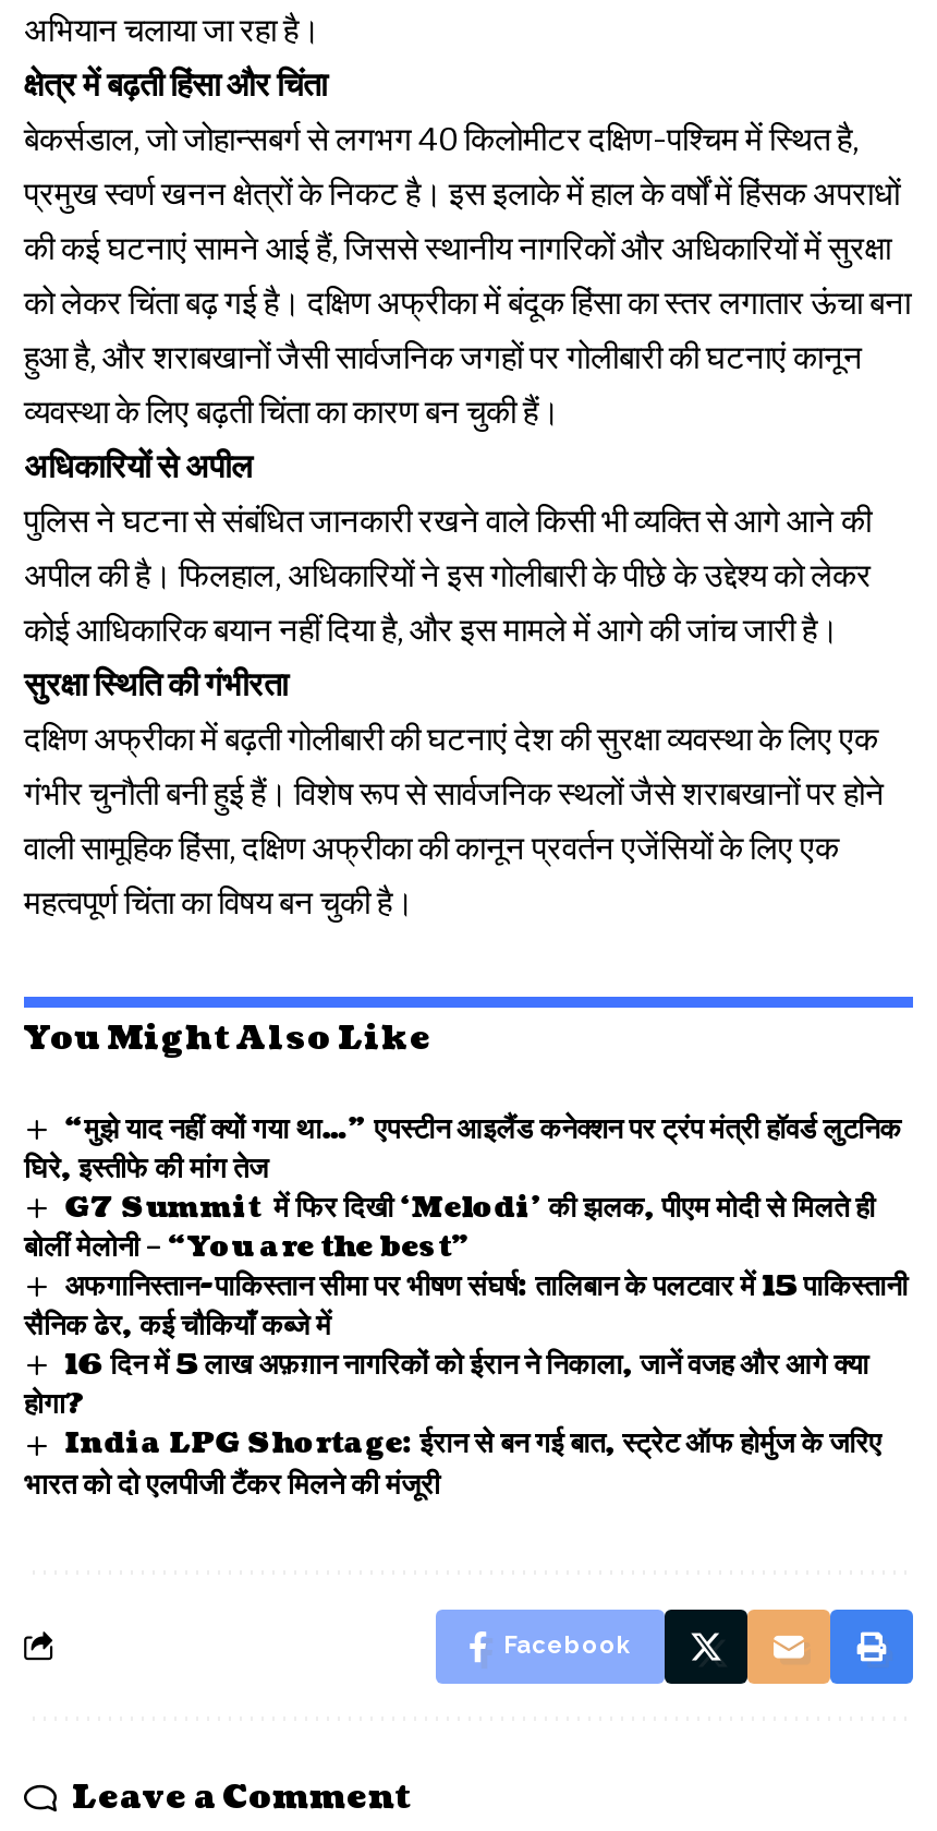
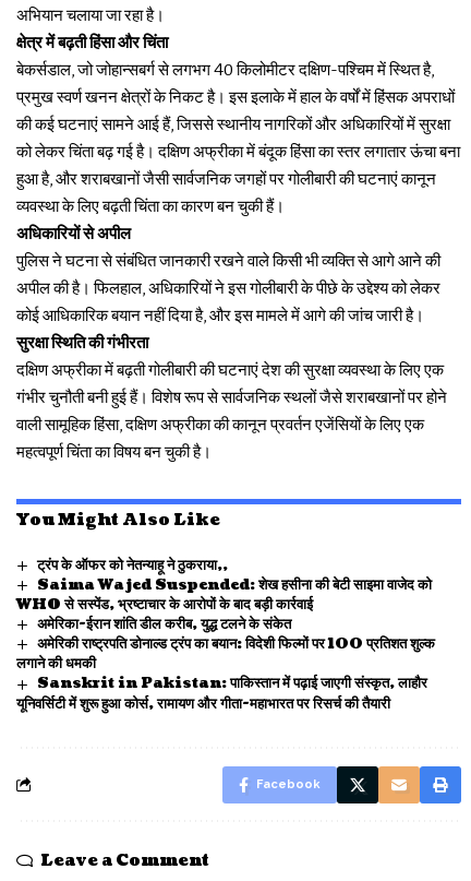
- “मुझे याद नहीं क्यों गया था…” एपस्टीन आइलैंड कनेक्शन पर ट्रंप मंत्री हॉवर्ड लुटनिक
- घिरे, इस्तीफे की मांग तेज
- G7 Summit में फिर दिखी ‘Melodi’ की झलक, पीएम मोदी से मिलते ही
- बोलीं मेलोनी – “You are the best”
- अफगानिस्तान-पाकिस्तान सीमा पर भीषण संघर्ष: तालिबान के पलटवार में 15 पाकिस्तानी
- सैनिक ढेर, कई चौकियाँ कब्जे में
- 16 दिन में 5 लाख अफ़ग़ान नागरिकों को ईरान ने निकाला, जानें वजह और आगे क्या
- होगा?
- India LPG Shortage: ईरान से बन गई बात, स्ट्रेट ऑफ होर्मुज के जरिए
- भारत को दो एलपीजी टैंकर मिलने की मंजूरी
+ ट्रंप के ऑफर को नेतन्याहू ने ठुकराया,,
+ Saima Wajed Suspended: शेख हसीना की बेटी साइमा वाजेद को
+ WHO से सस्पेंड, भ्रष्टाचार के आरोपों के बाद बड़ी कार्रवाई
+ अमेरिका-ईरान शांति डील करीब, युद्ध टलने के संकेत
+ अमेरिकी राष्ट्रपति डोनाल्ड ट्रंप का बयान: विदेशी फिल्मों पर 100 प्रतिशत शुल्क
+ लगाने की धमकी
+ Sanskrit in Pakistan: पाकिस्तान में पढ़ाई जाएगी संस्कृत, लाहौर
+ यूनिवर्सिटी में शुरू हुआ कोर्स, रामायण और गीता-महाभारत पर रिसर्च की तैयारी
